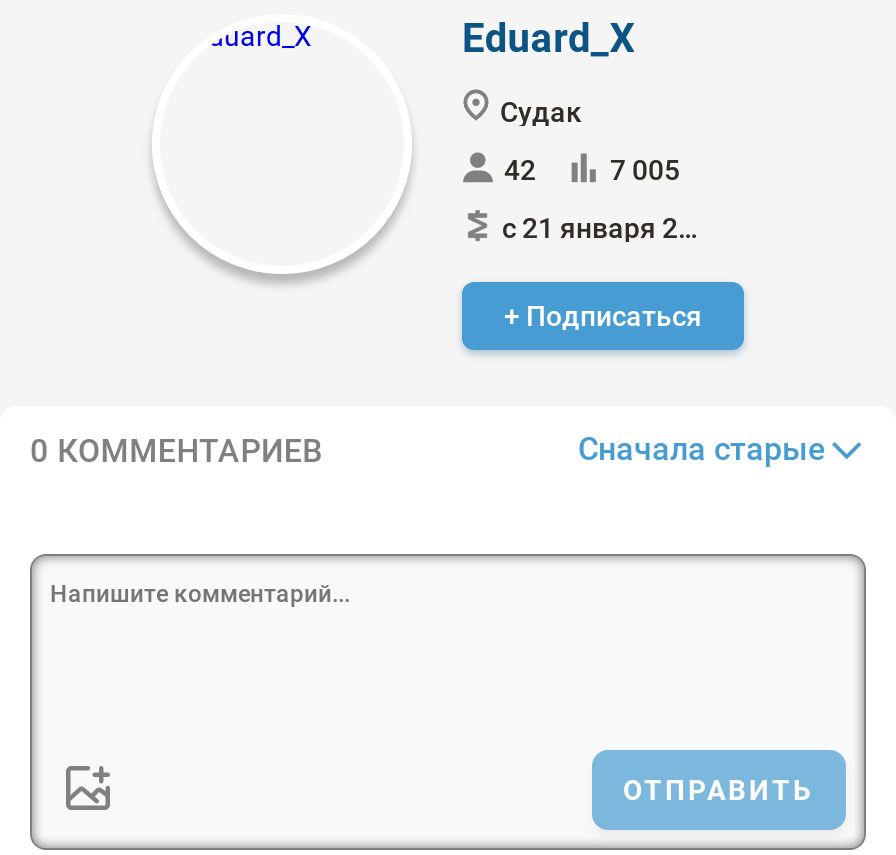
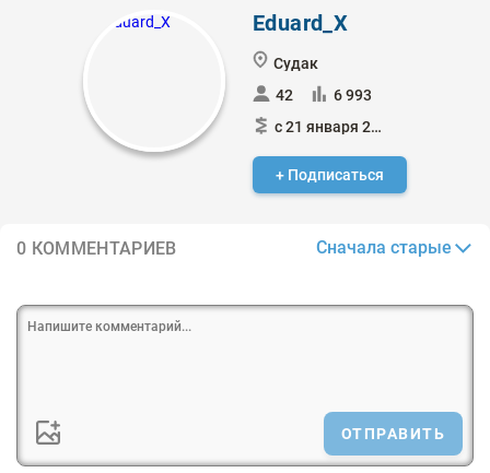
- 7 005
+ 6 993
